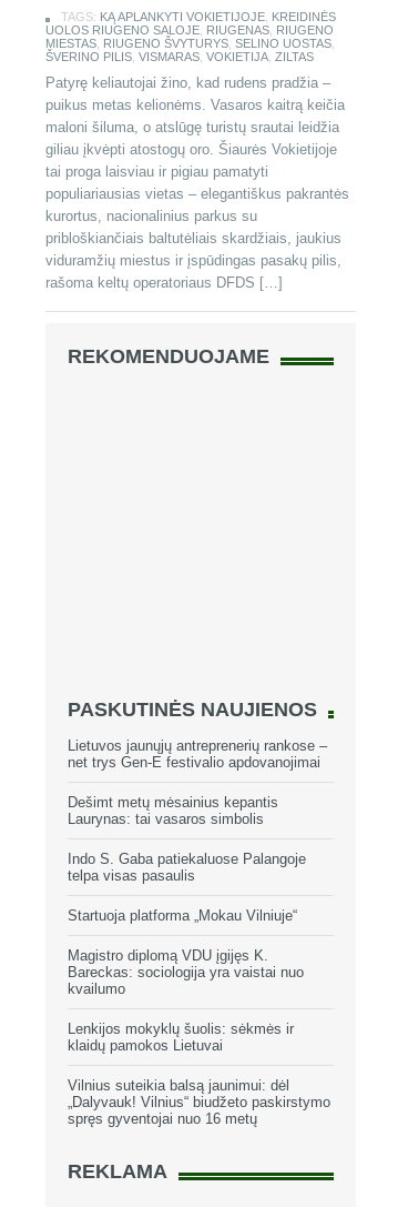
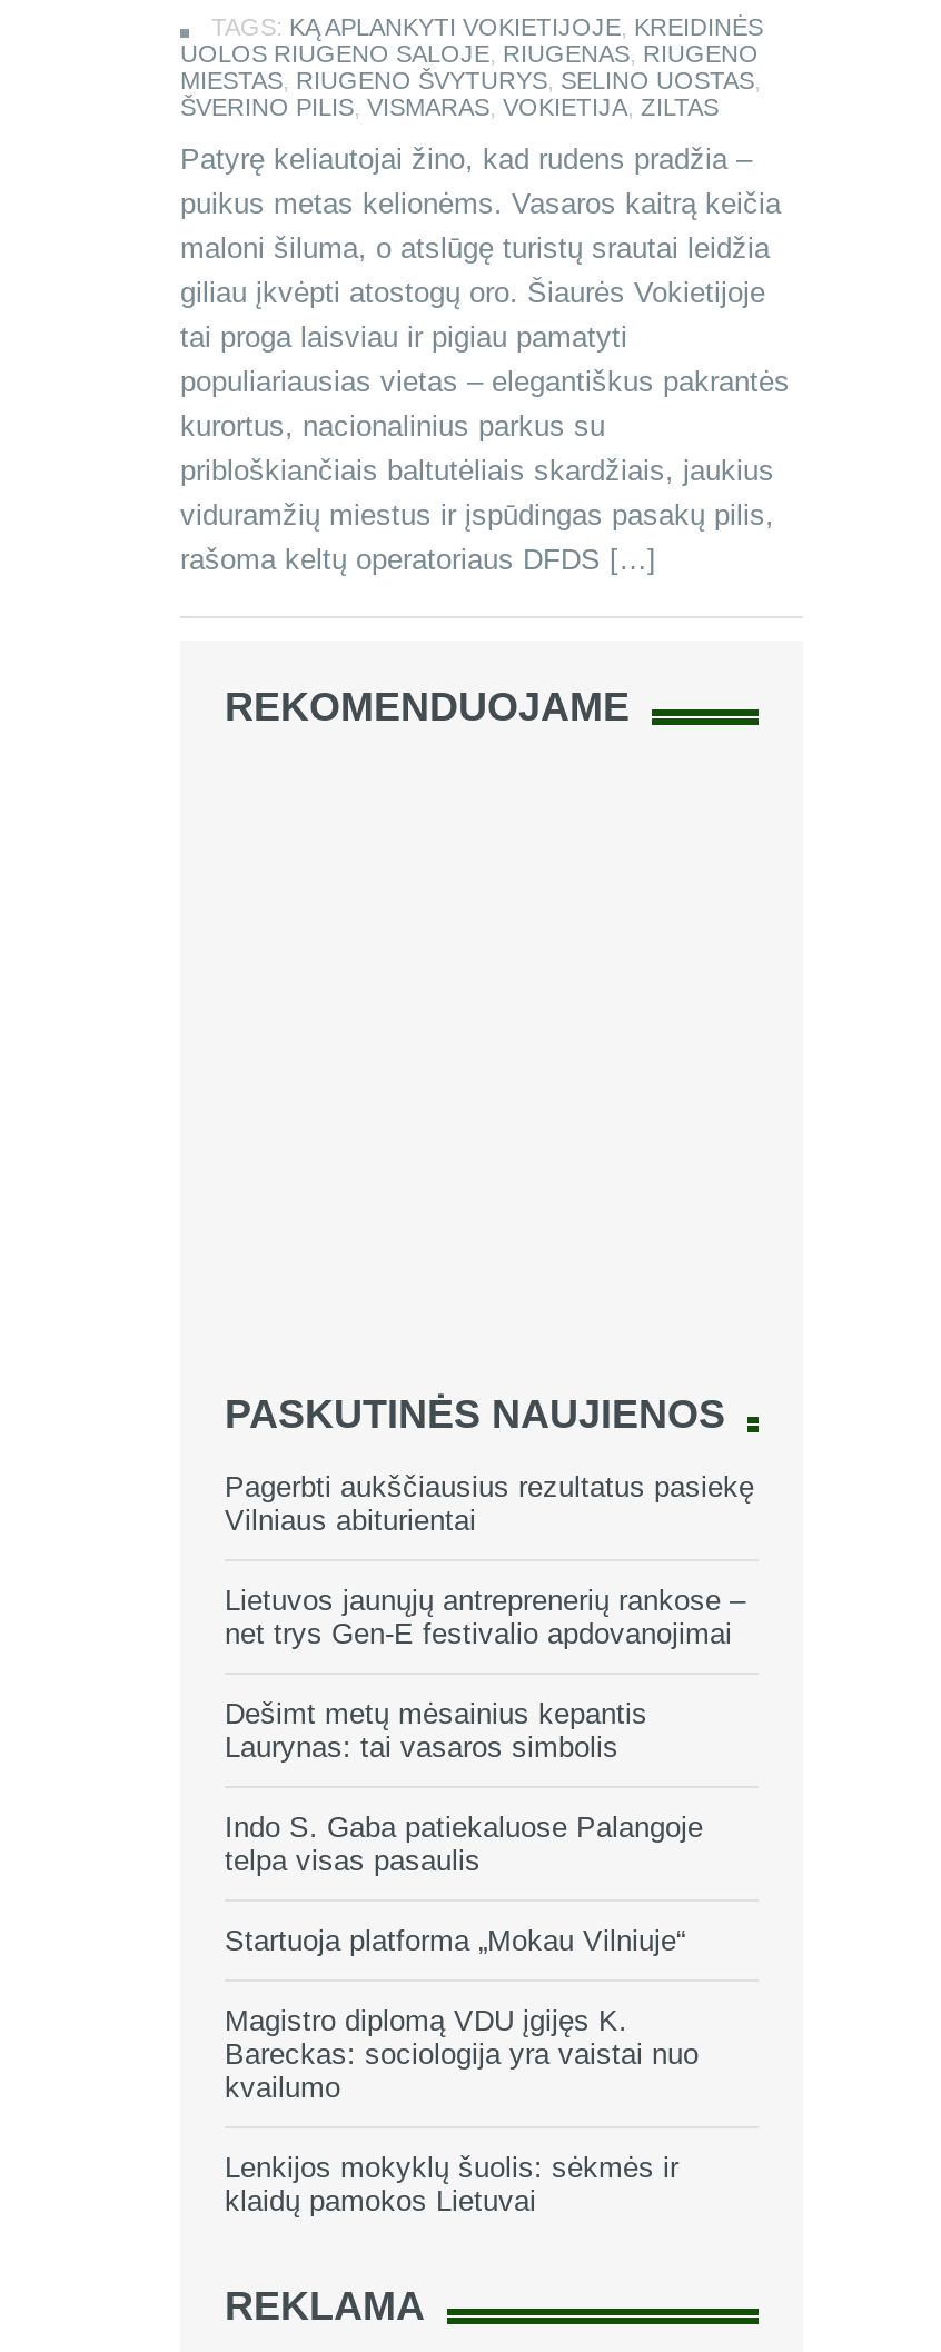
+ Pagerbti aukščiausius rezultatus pasiekę
+ Vilniaus abiturientai

moved down: Lietuvos jaunųjų antreprenerių rankose – | net trys Gen-E festivalio apdovanojimai | Dešimt metų mėsainius kepantis | ... | Lenkijos mokyklų šuolis: sėkmės ir | klaidų pamokos Lietuvai

- Vilnius suteikia balsą jaunimui: dėl
- „Dalyvauk! Vilnius“ biudžeto paskirstymo
- spręs gyventojai nuo 16 metų
